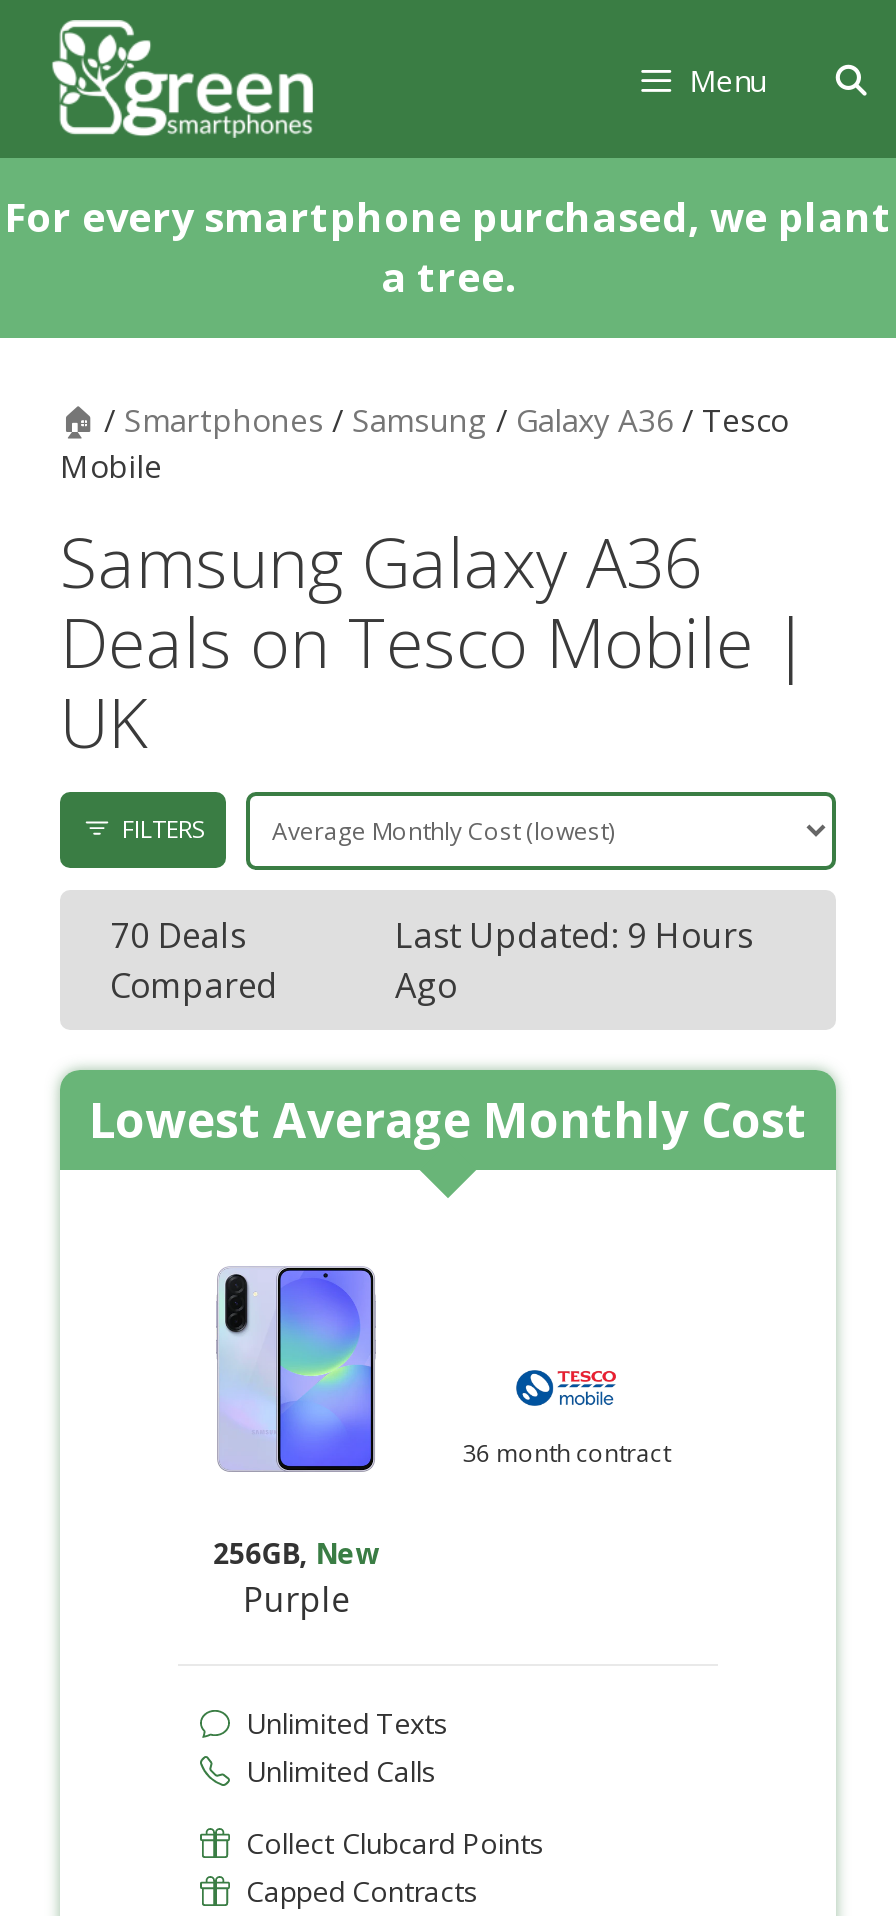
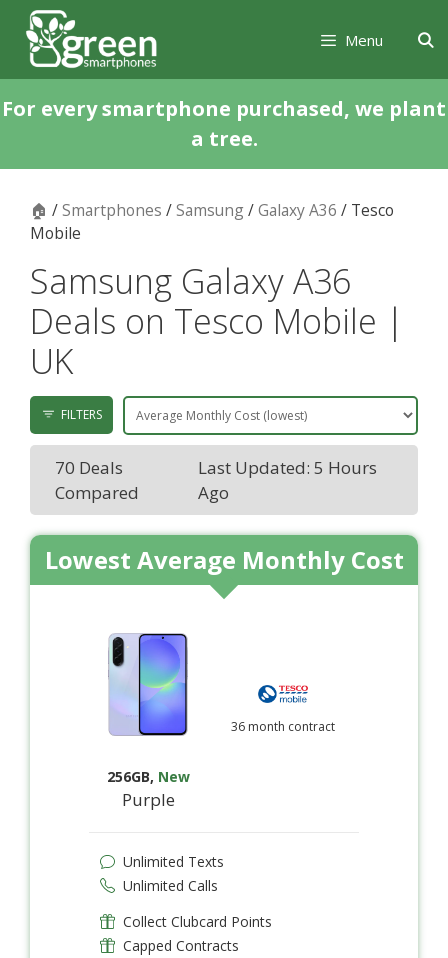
- Last Updated: 9 Hours
+ Last Updated: 5 Hours
